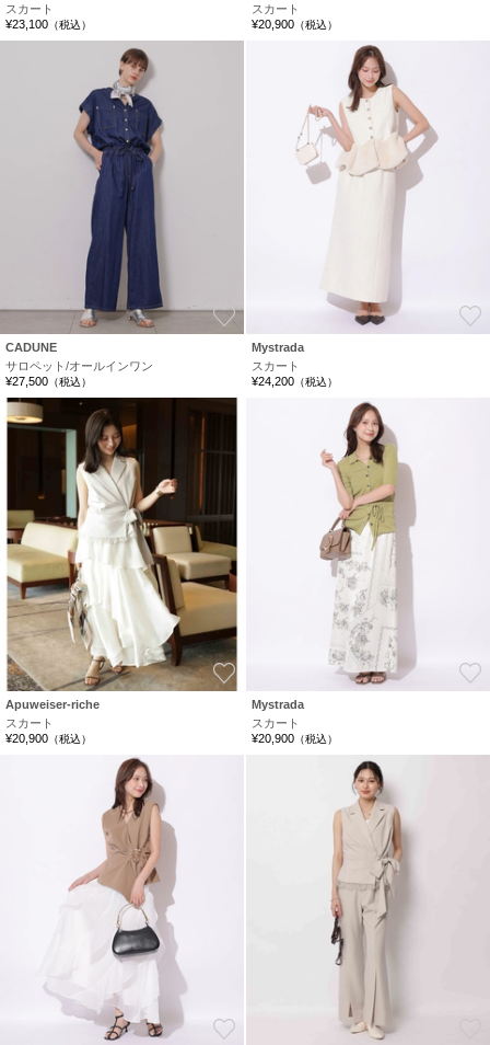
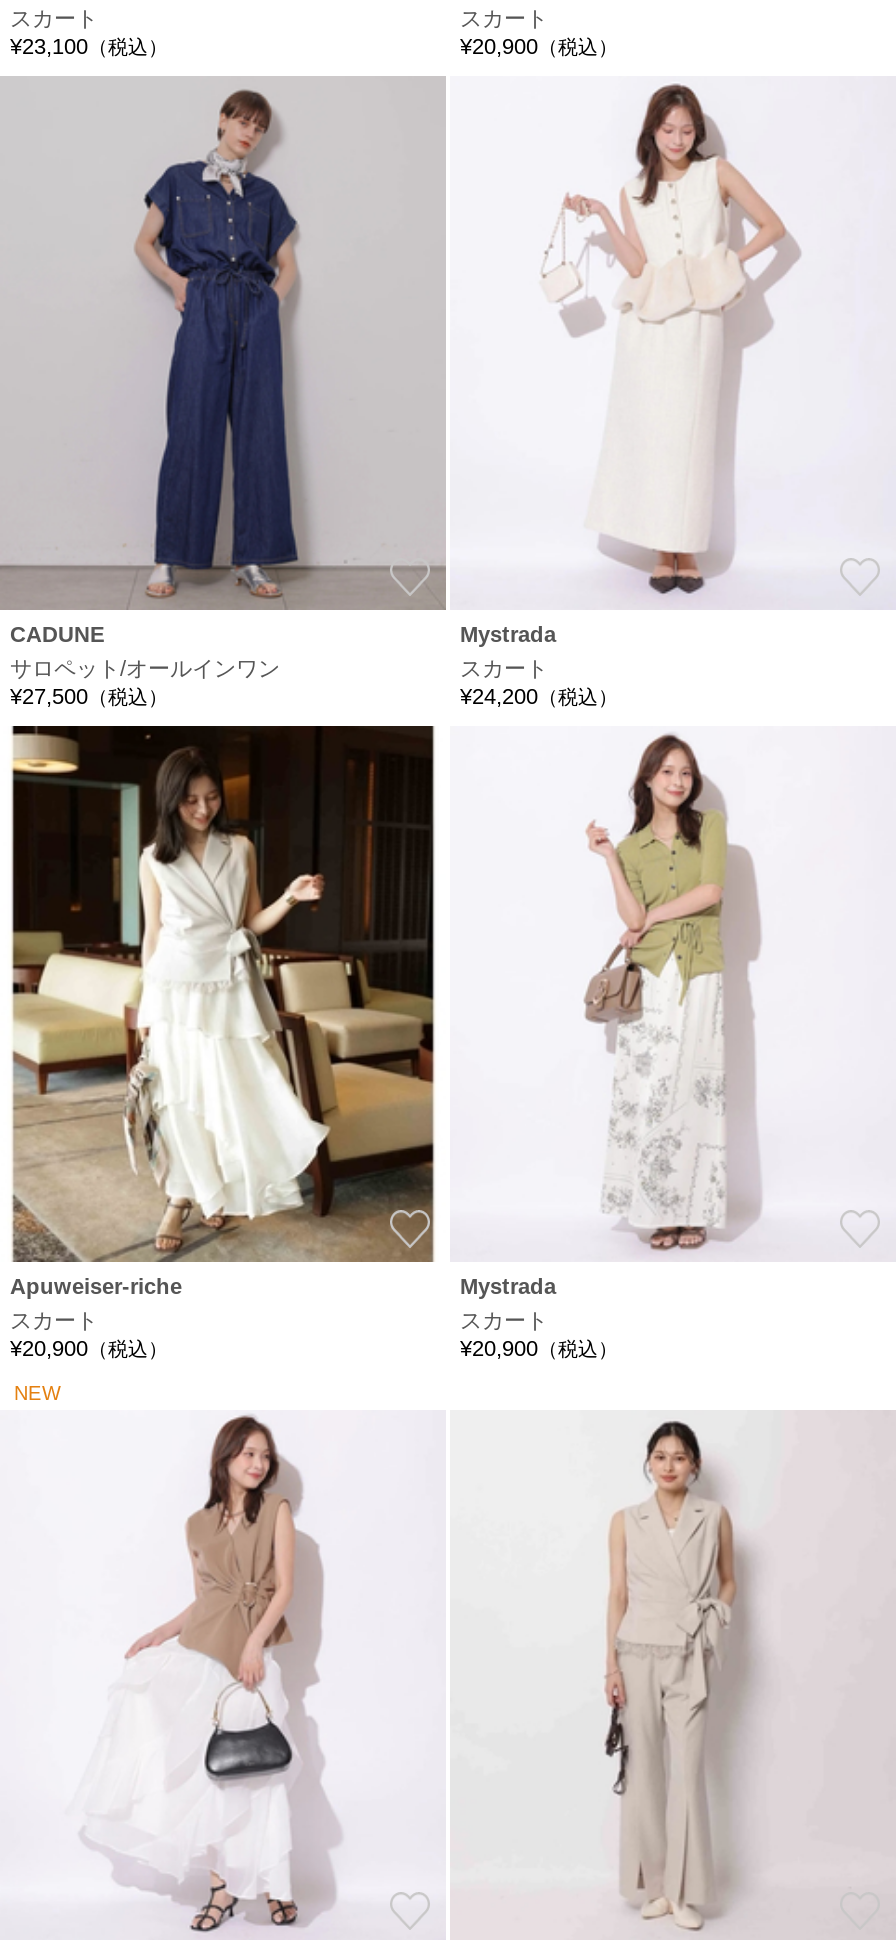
+ NEW
